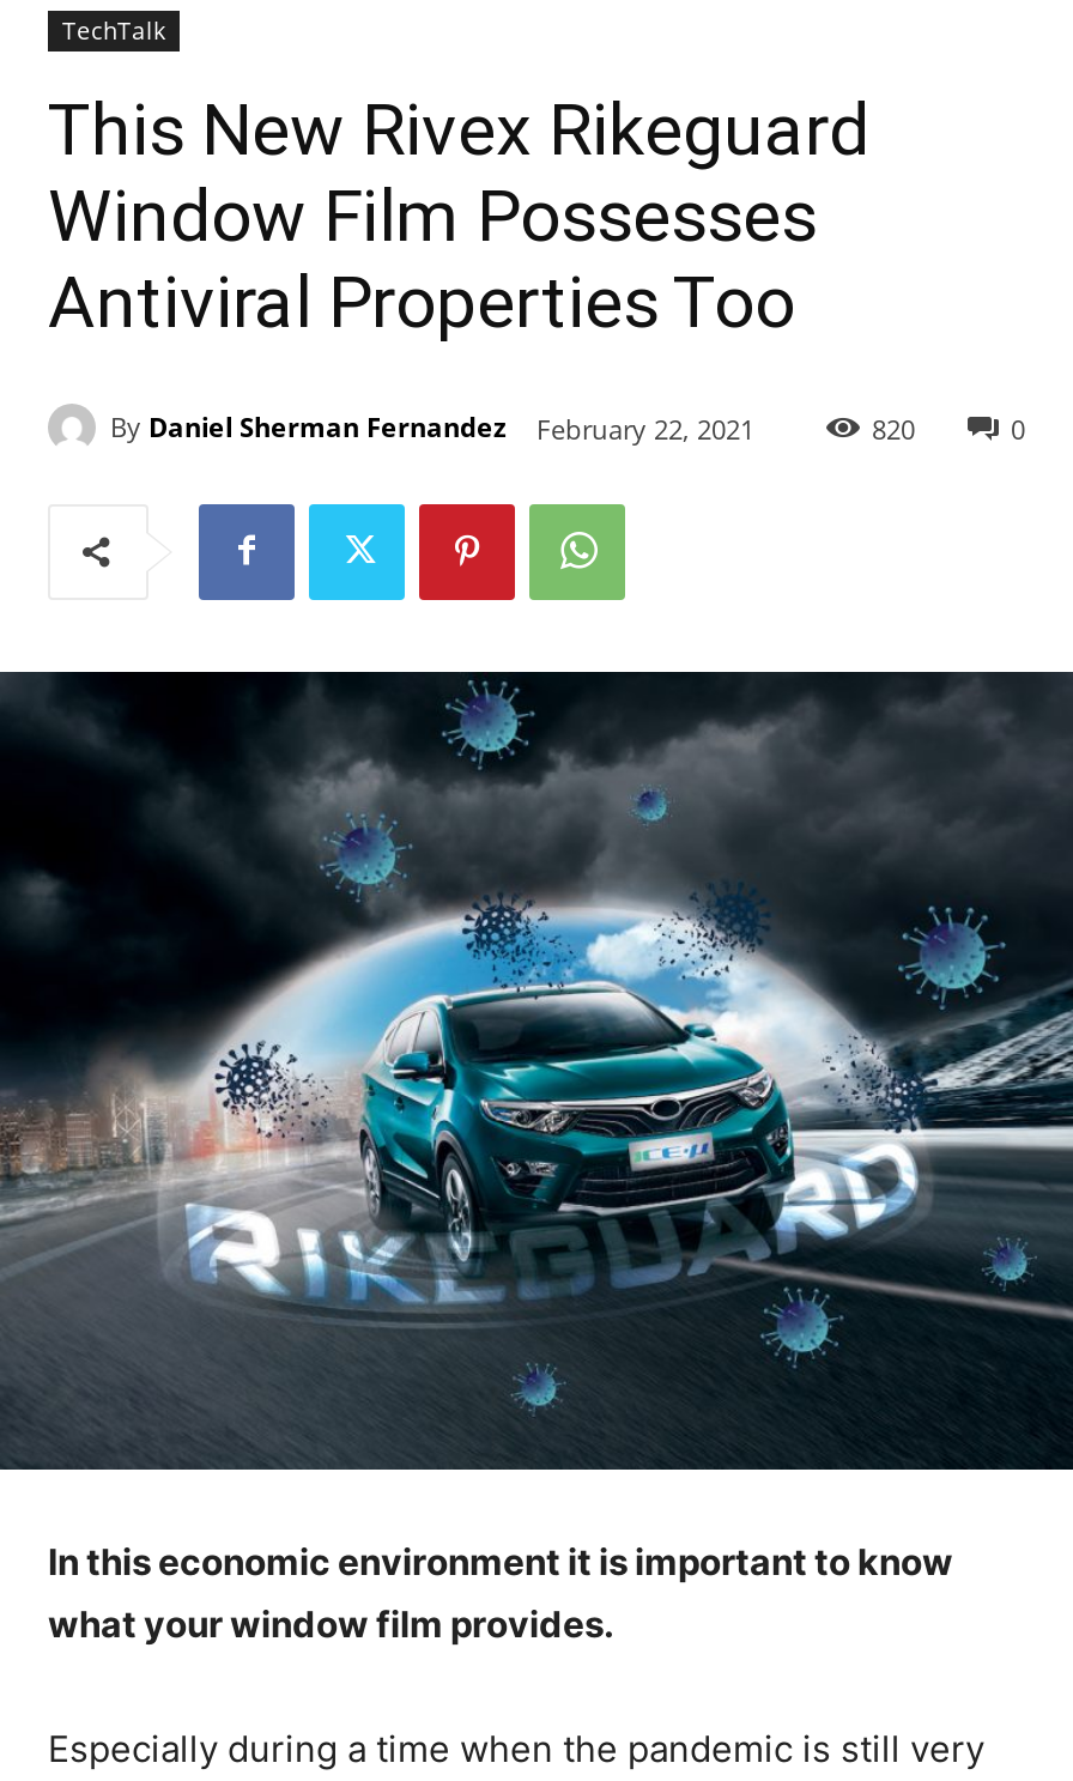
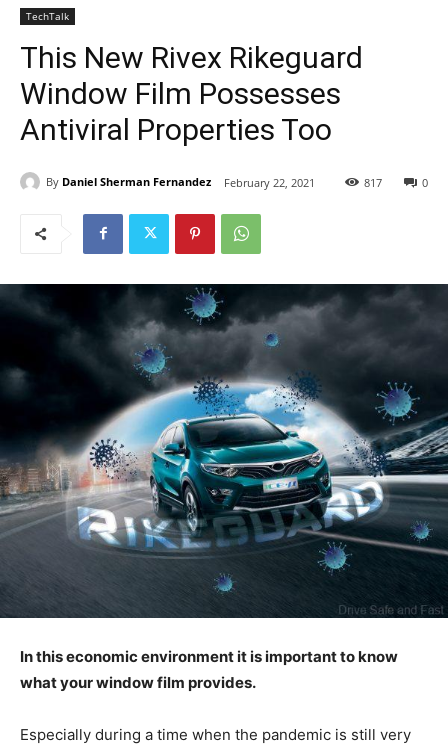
- 820
+ 817
